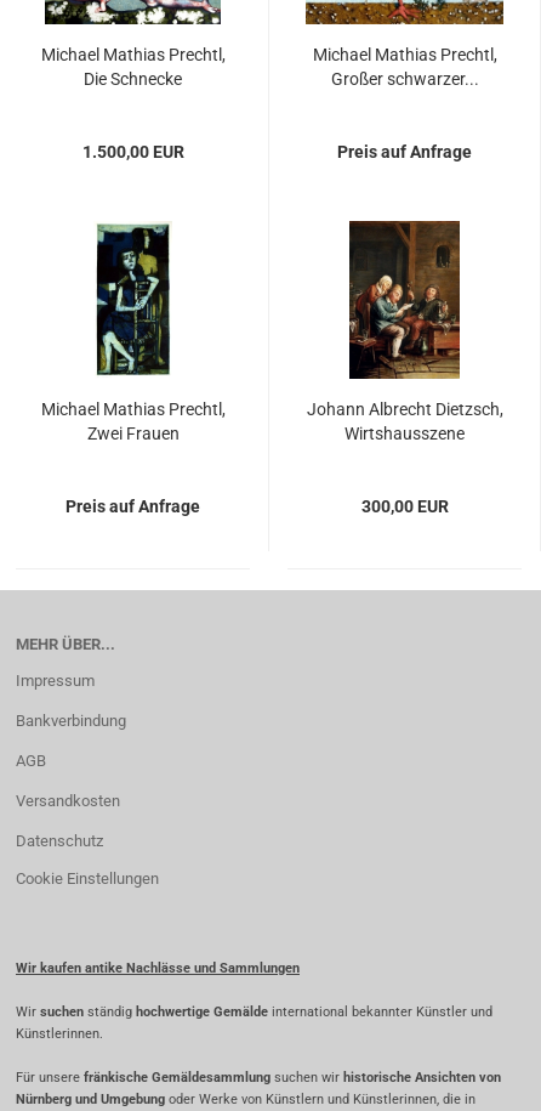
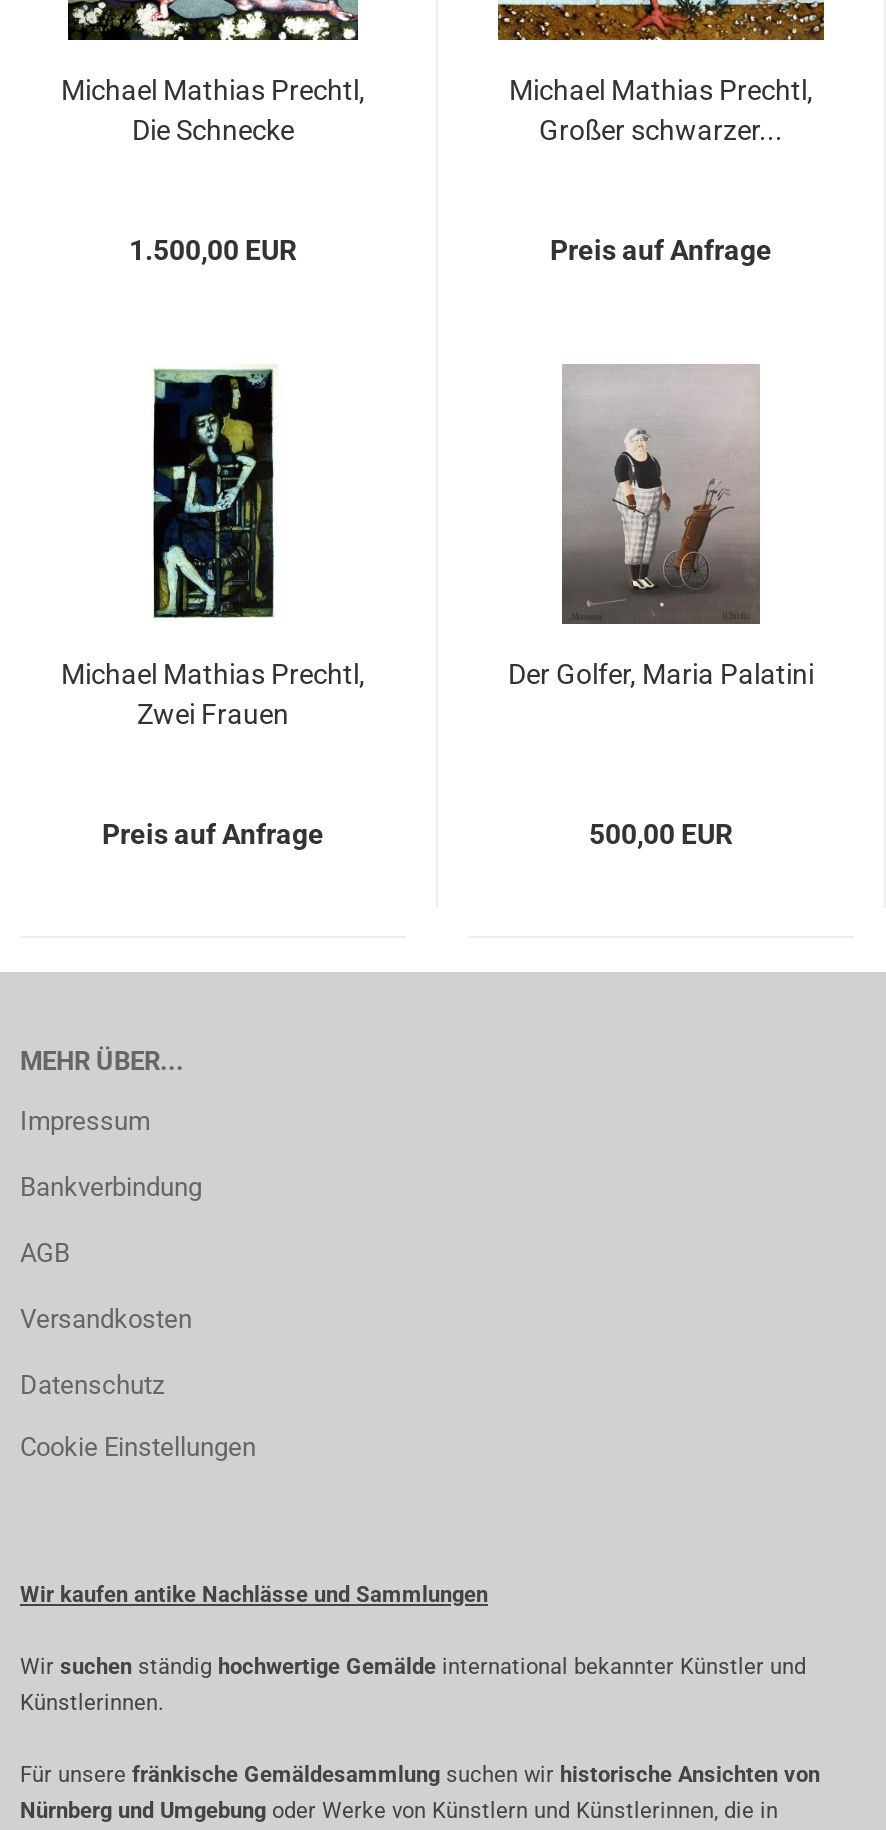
- [image]
- Johann Albrecht Dietzsch,
- Wirtshausszene
+ [image]
+ Der Golfer, Maria Palatini

- 300,00 EUR
+ 500,00 EUR
